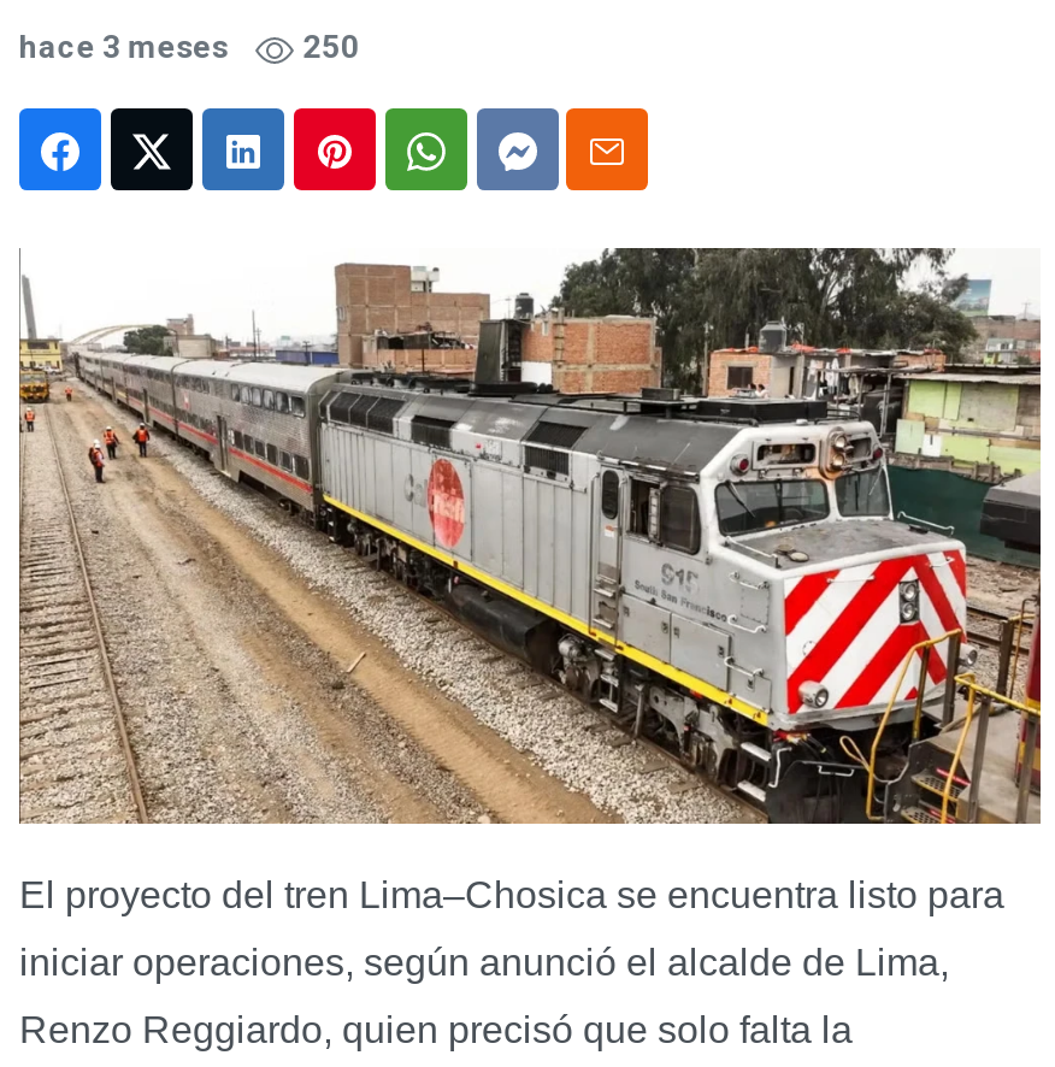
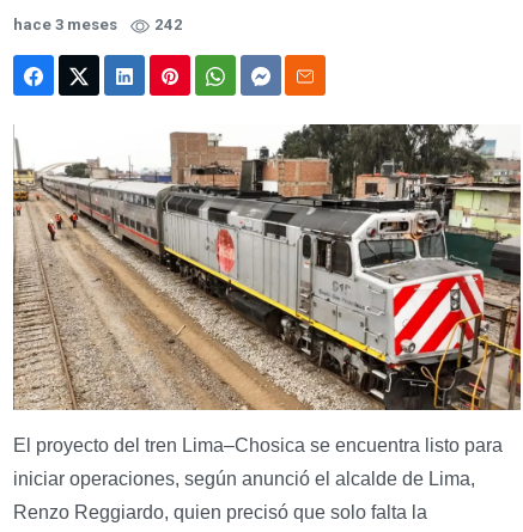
- hace 3 meses 250
+ hace 3 meses 242
